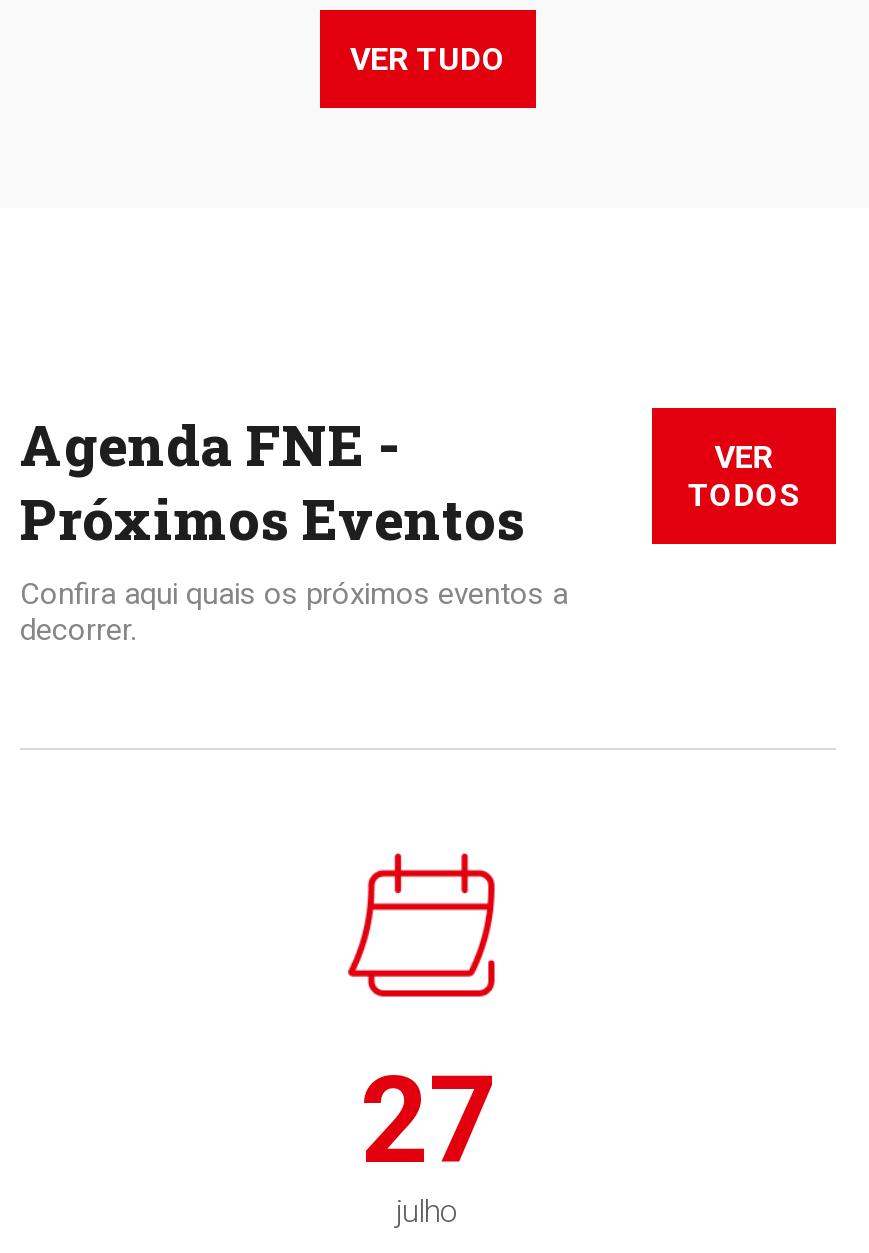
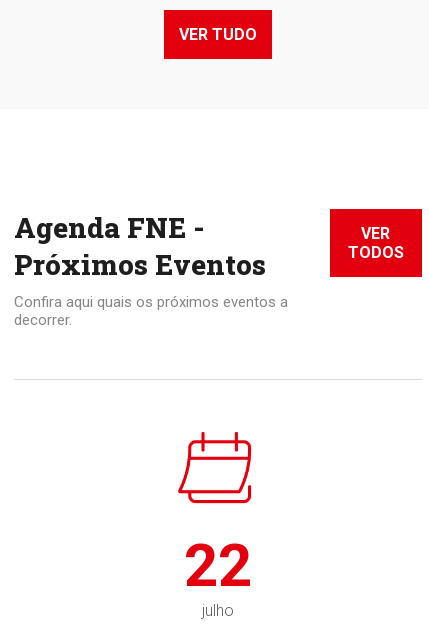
- 27
+ 22
